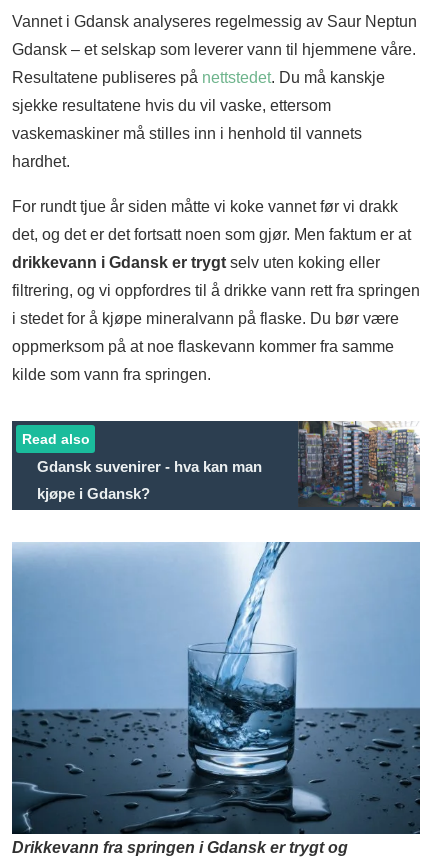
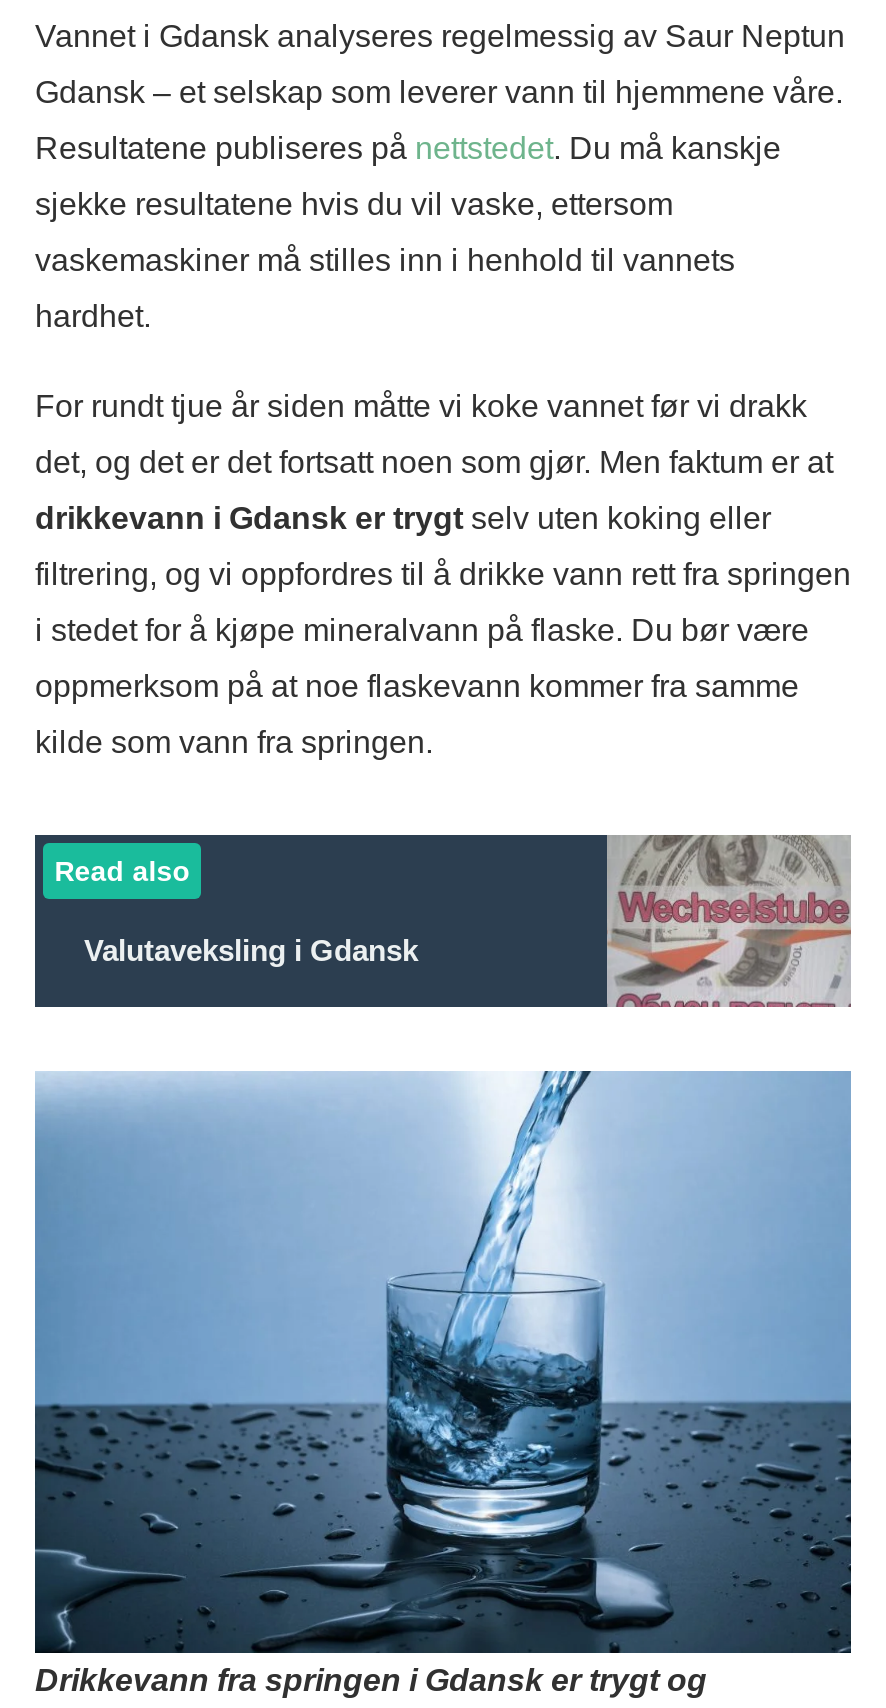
- [image]
+ [image]

- Gdansk suvenirer - hva kan man
- kjøpe i Gdansk?
+ Valutaveksling i Gdansk
